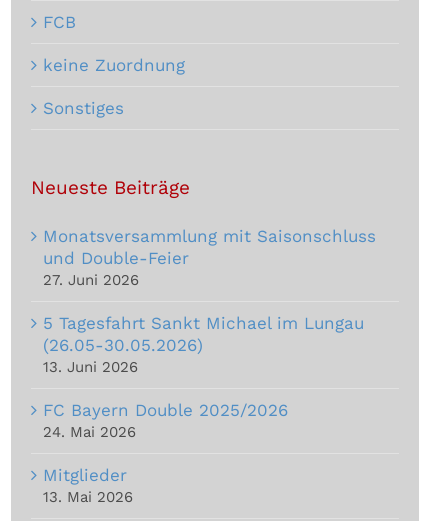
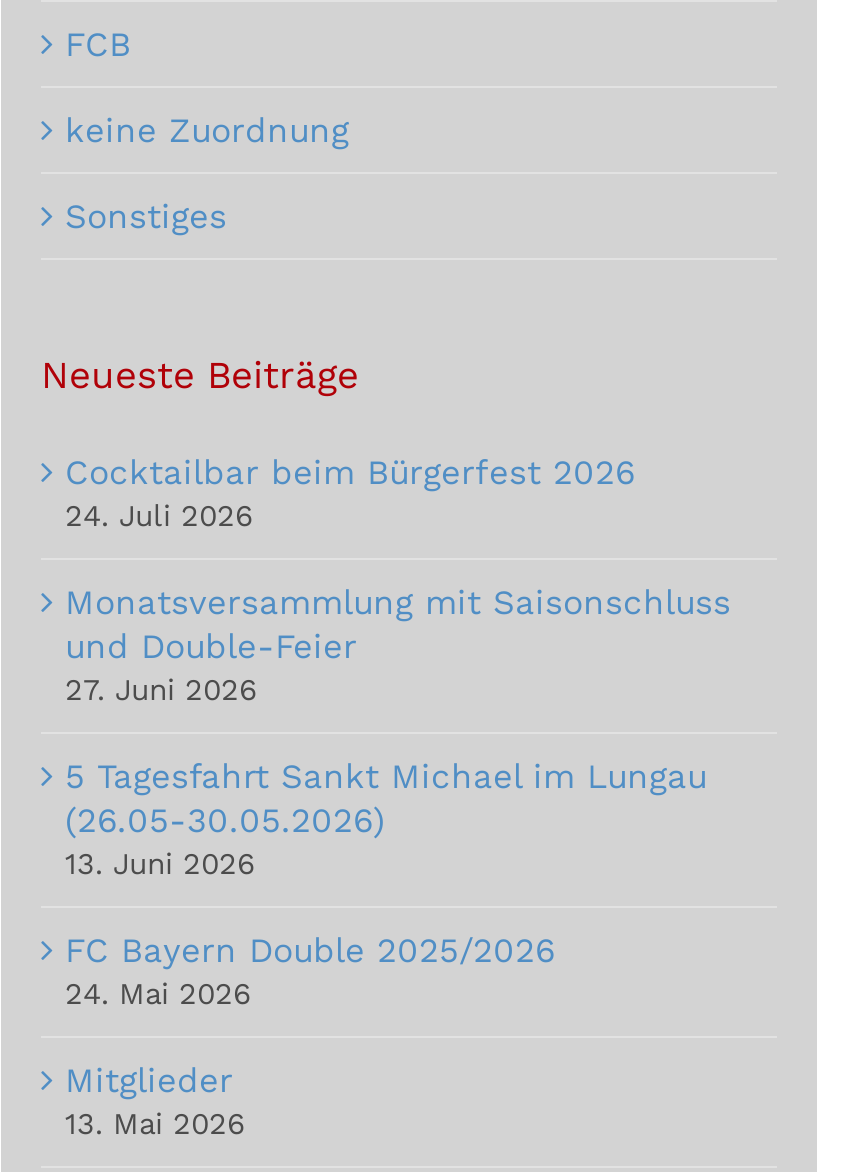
+ Cocktailbar beim Bürgerfest 2026
+ 24. Juli 2026
